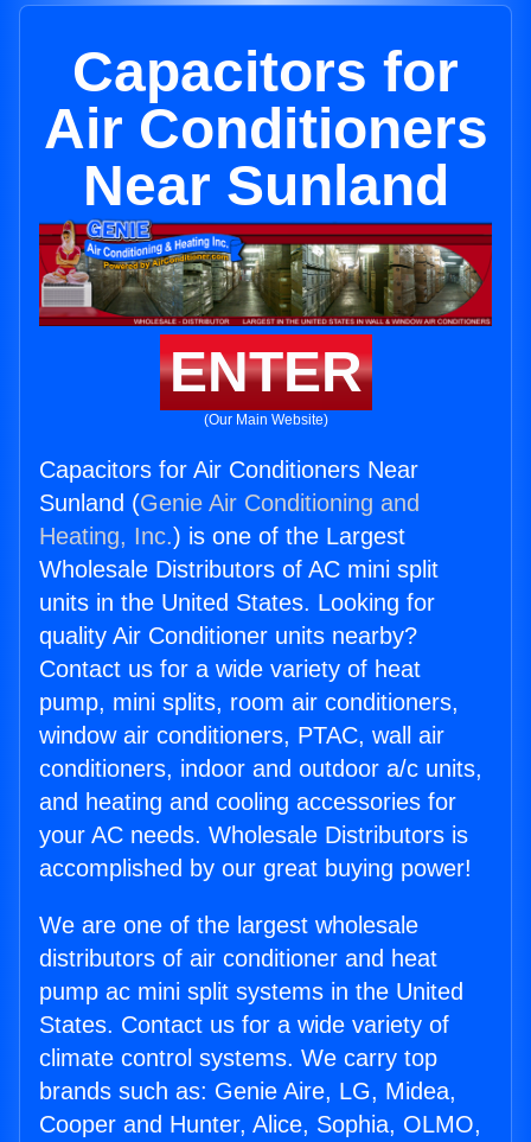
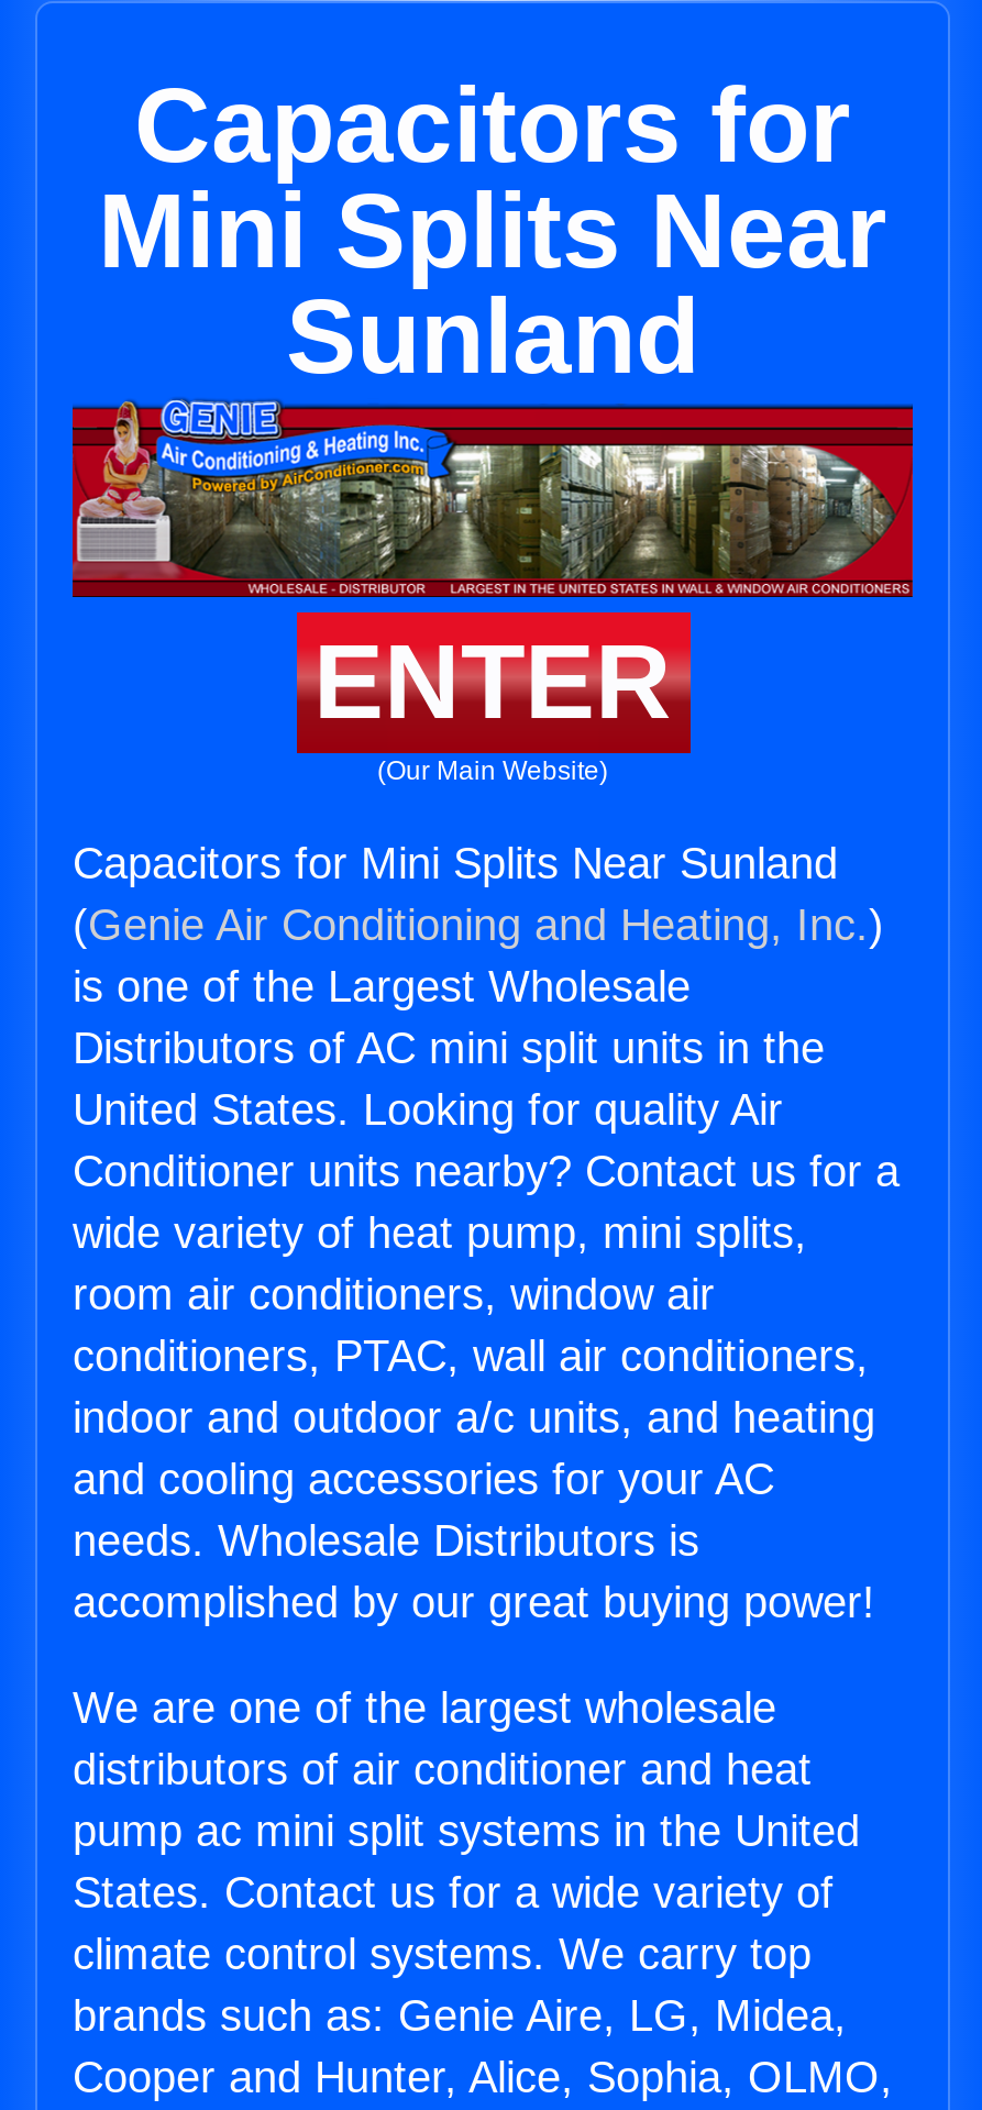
- Air Conditioners
- Near Sunland
+ Mini Splits Near
+ Sunland

- Capacitors for Air Conditioners Near
- Sunland (Genie Air Conditioning and
- Heating, Inc.) is one of the Largest
- Wholesale Distributors of AC mini split
- units in the United States. Looking for
- quality Air Conditioner units nearby?
- Contact us for a wide variety of heat
- pump, mini splits, room air conditioners,
- window air conditioners, PTAC, wall air
- conditioners, indoor and outdoor a/c units,
- and heating and cooling accessories for
- your AC needs. Wholesale Distributors is
+ Capacitors for Mini Splits Near Sunland
+ (Genie Air Conditioning and Heating, Inc.)
+ is one of the Largest Wholesale
+ Distributors of AC mini split units in the
+ United States. Looking for quality Air
+ Conditioner units nearby? Contact us for a
+ wide variety of heat pump, mini splits,
+ room air conditioners, window air
+ conditioners, PTAC, wall air conditioners,
+ indoor and outdoor a/c units, and heating
+ and cooling accessories for your AC
+ needs. Wholesale Distributors is
